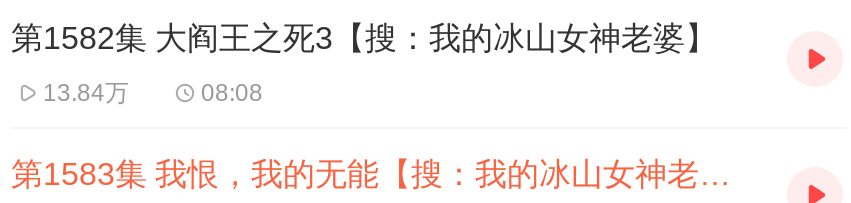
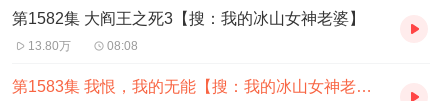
- 13.84万
+ 13.80万
